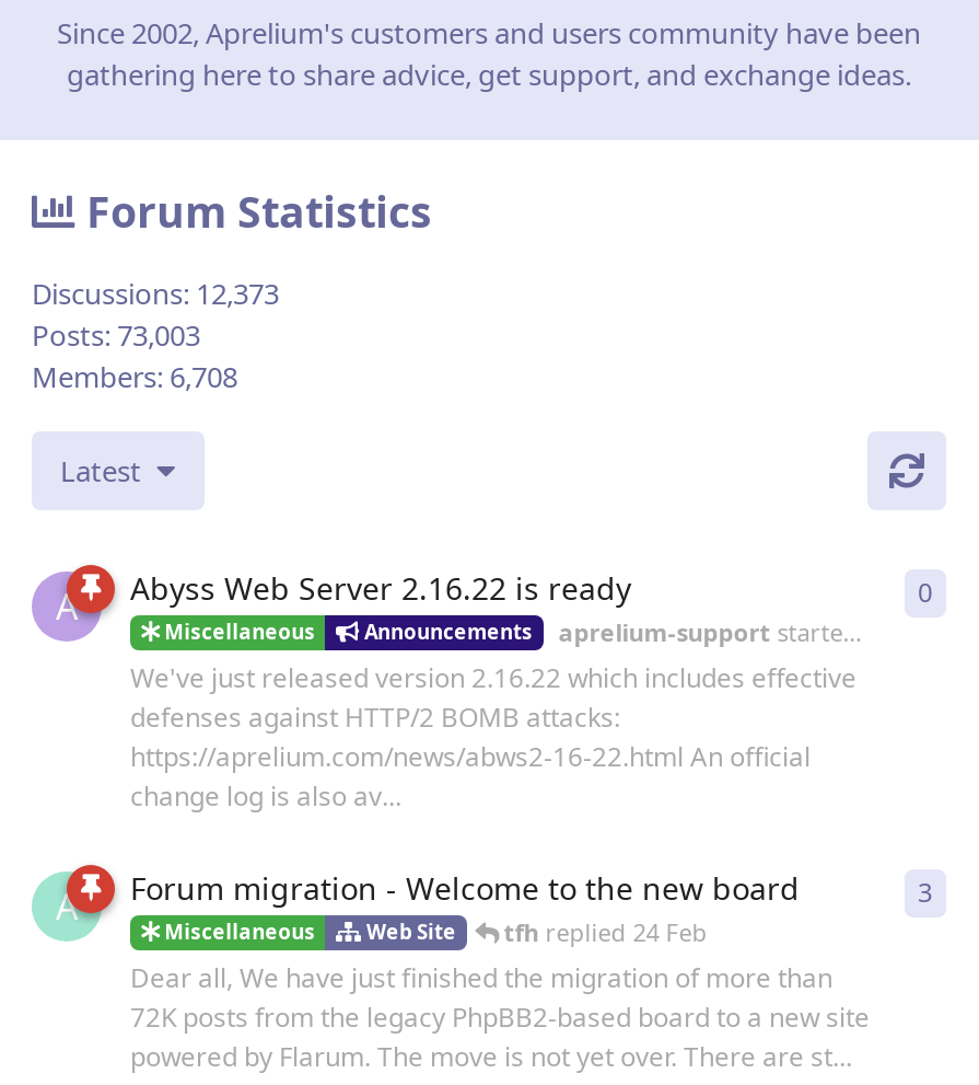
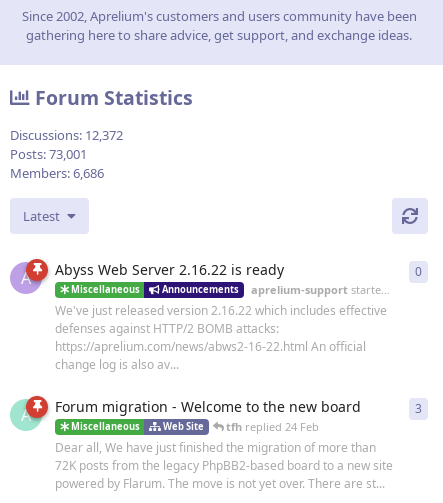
- Discussions: 12,373
+ Discussions: 12,372

- Posts: 73,003
+ Posts: 73,001

- Members: 6,708
+ Members: 6,686
